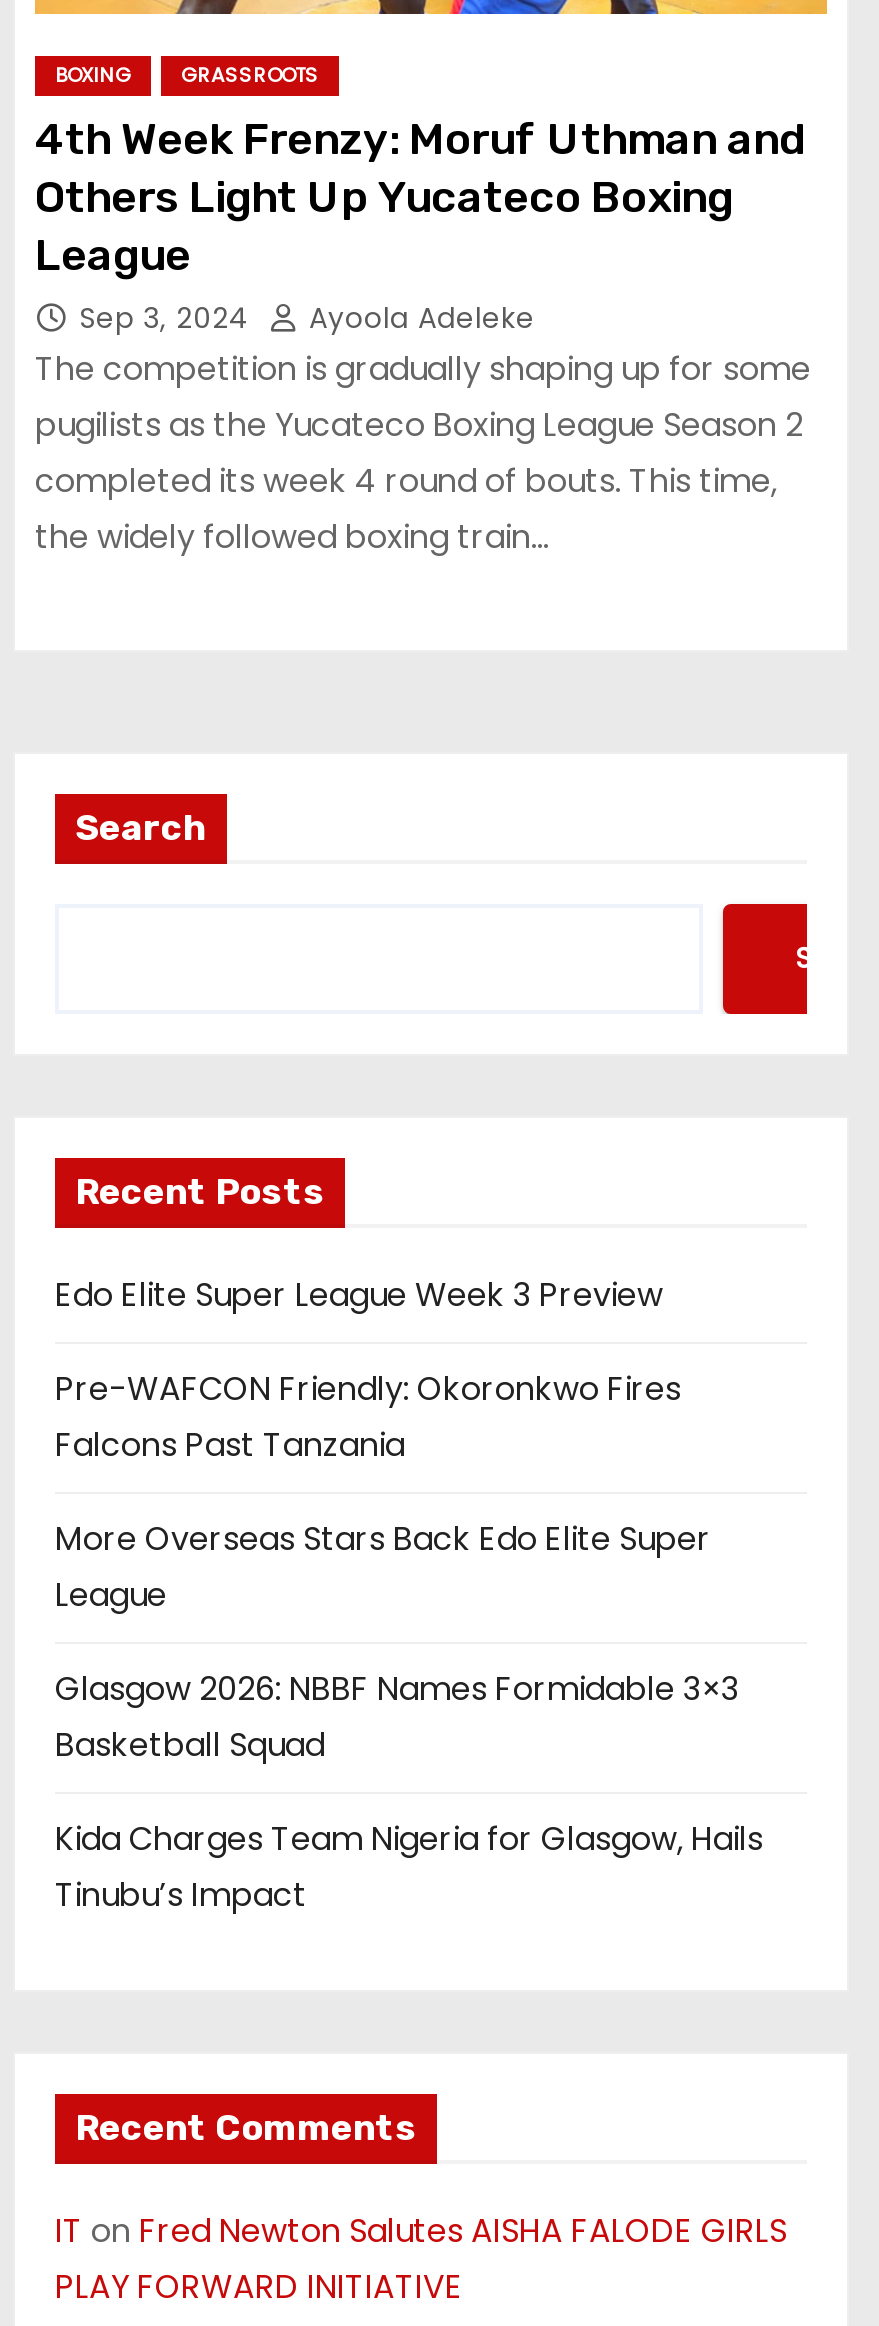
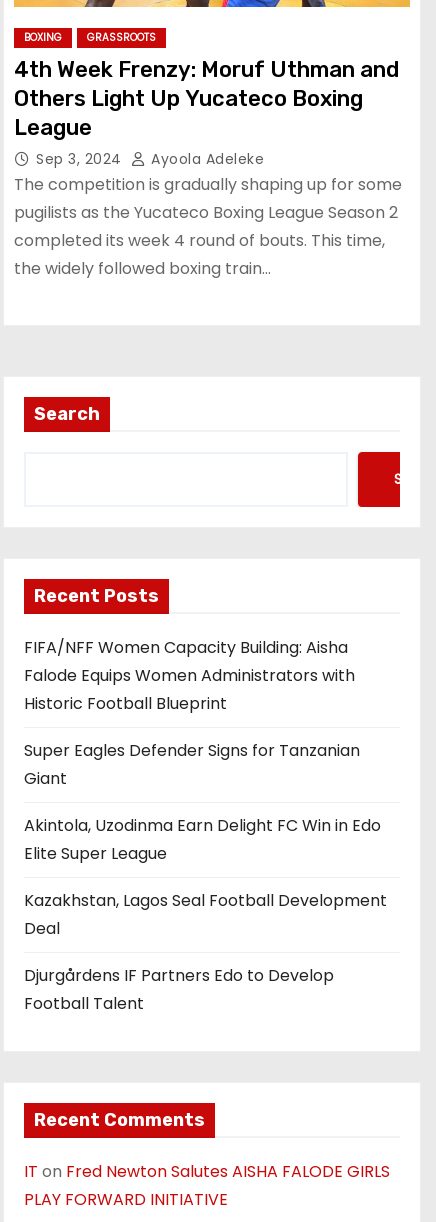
- Edo Elite Super League Week 3 Preview
+ FIFA/NFF Women Capacity Building: Aisha
+ Falode Equips Women Administrators with
+ Historic Football Blueprint

- Pre-WAFCON Friendly: Okoronkwo Fires
- Falcons Past Tanzania
+ Super Eagles Defender Signs for Tanzanian
+ Giant

- More Overseas Stars Back Edo Elite Super
- League
+ Akintola, Uzodinma Earn Delight FC Win in Edo
+ Elite Super League

- Glasgow 2026: NBBF Names Formidable 3×3
- Basketball Squad
+ Kazakhstan, Lagos Seal Football Development
+ Deal

- Kida Charges Team Nigeria for Glasgow, Hails
- Tinubu’s Impact
+ Djurgårdens IF Partners Edo to Develop
+ Football Talent
